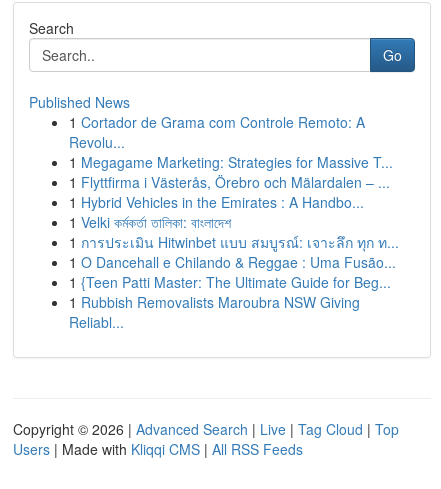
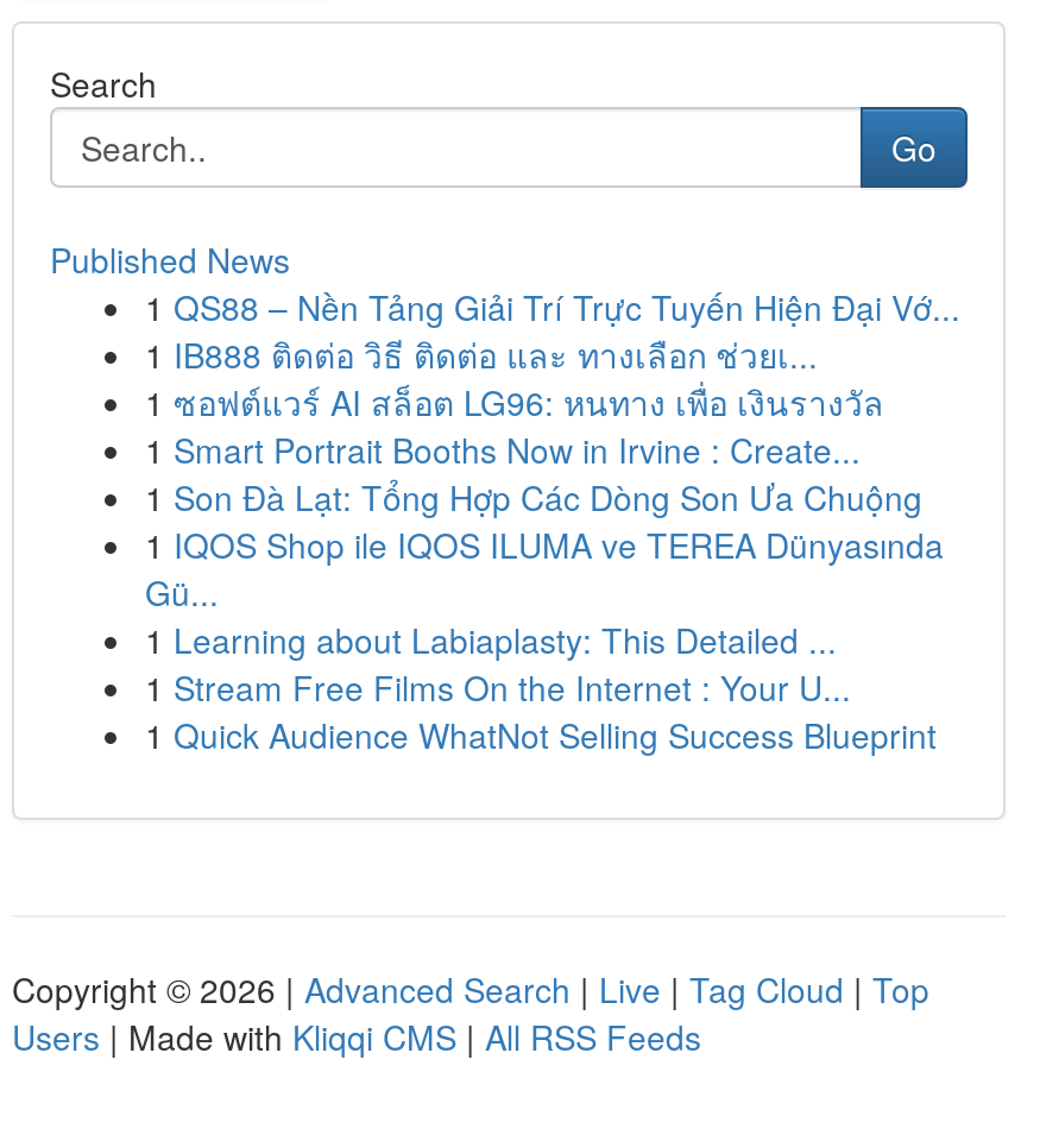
- 1 Cortador de Grama com Controle Remoto: A
- Revolu...
- 1 Megagame Marketing: Strategies for Massive T...
- 1 Flyttfirma i Västerås, Örebro och Mälardalen – ...
- 1 Hybrid Vehicles in the Emirates : A Handbo...
- 1 Velki কর্মকর্তা তালিকা: বাংলাদেশ
- 1 การประเมิน Hitwinbet แบบ สมบูรณ์: เจาะลึก ทุก ท...
- 1 O Dancehall e Chilando & Reggae : Uma Fusão...
- 1 {Teen Patti Master: The Ultimate Guide for Beg...
- 1 Rubbish Removalists Maroubra NSW Giving
- Reliabl...
+ 1 QS88 – Nền Tảng Giải Trí Trực Tuyến Hiện Đại Vớ...
+ 1 IB888 ติดต่อ วิธี ติดต่อ และ ทางเลือก ช่วยเ...
+ 1 ซอฟต์แวร์ AI สล็อต LG96: หนทาง เพื่อ เงินรางวัล
+ 1 Smart Portrait Booths Now in Irvine : Create...
+ 1 Son Đà Lạt: Tổng Hợp Các Dòng Son Ưa Chuộng
+ 1 IQOS Shop ile IQOS ILUMA ve TEREA Dünyasında
+ Gü...
+ 1 Learning about Labiaplasty: This Detailed ...
+ 1 Stream Free Films On the Internet : Your U...
+ 1 Quick Audience WhatNot Selling Success Blueprint
